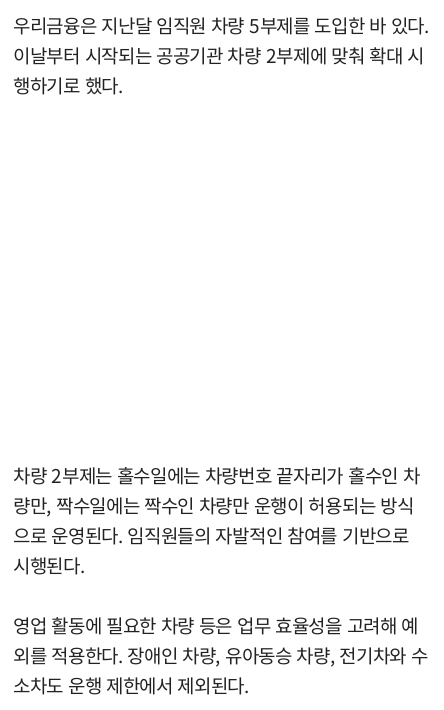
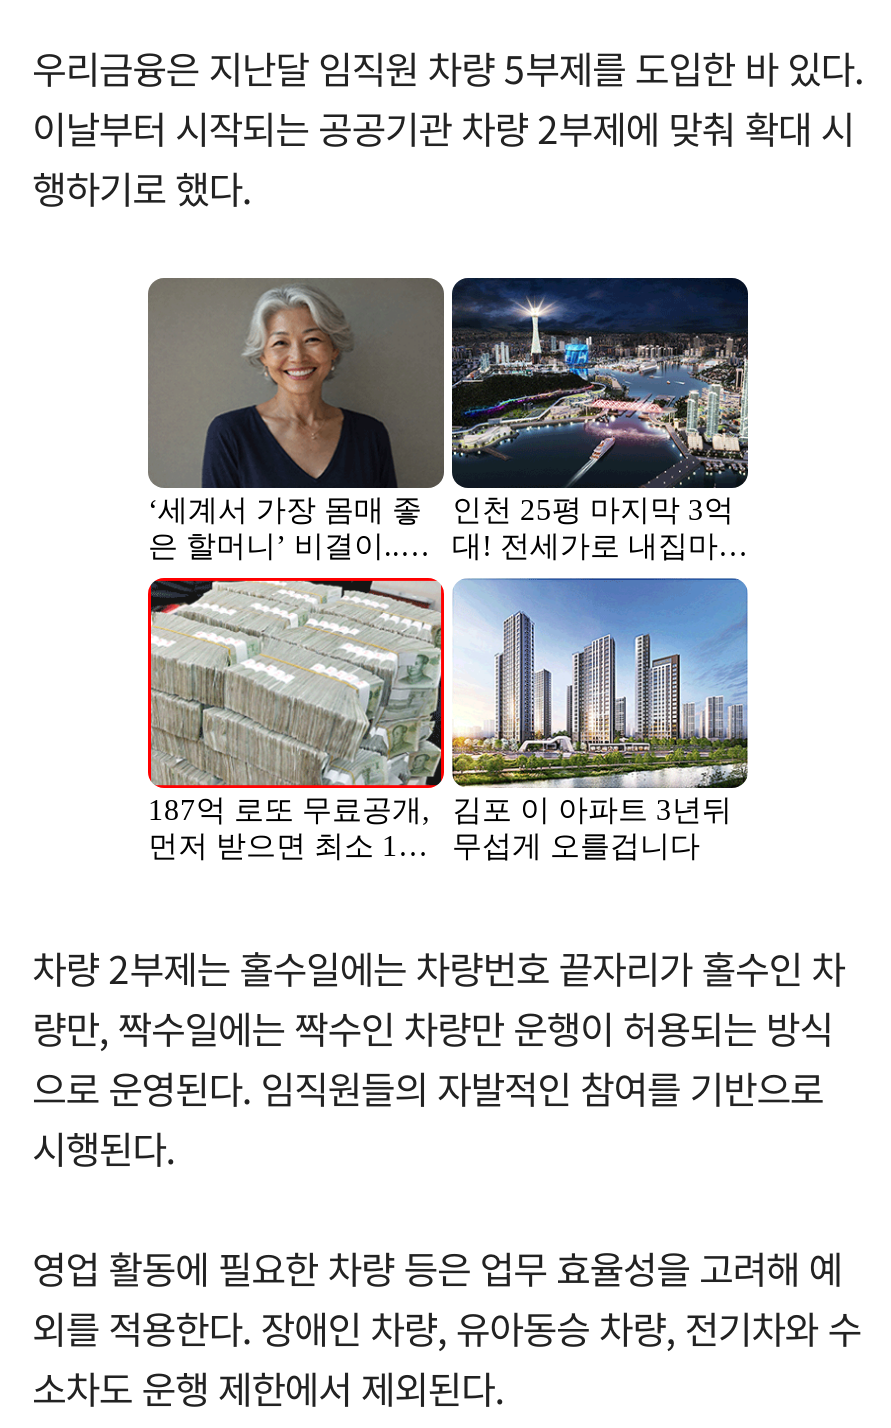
+ [image]

+ [image]
